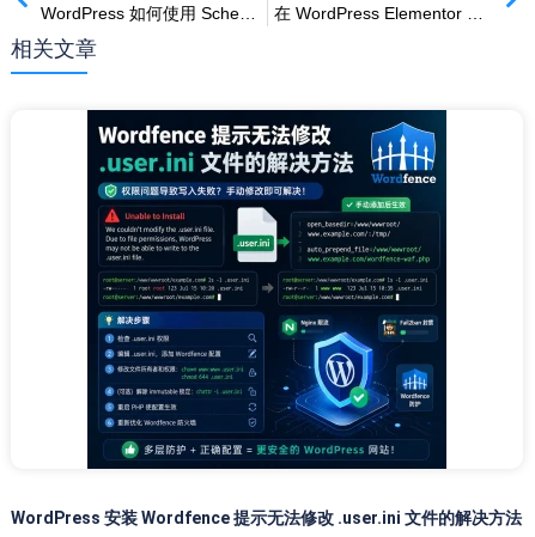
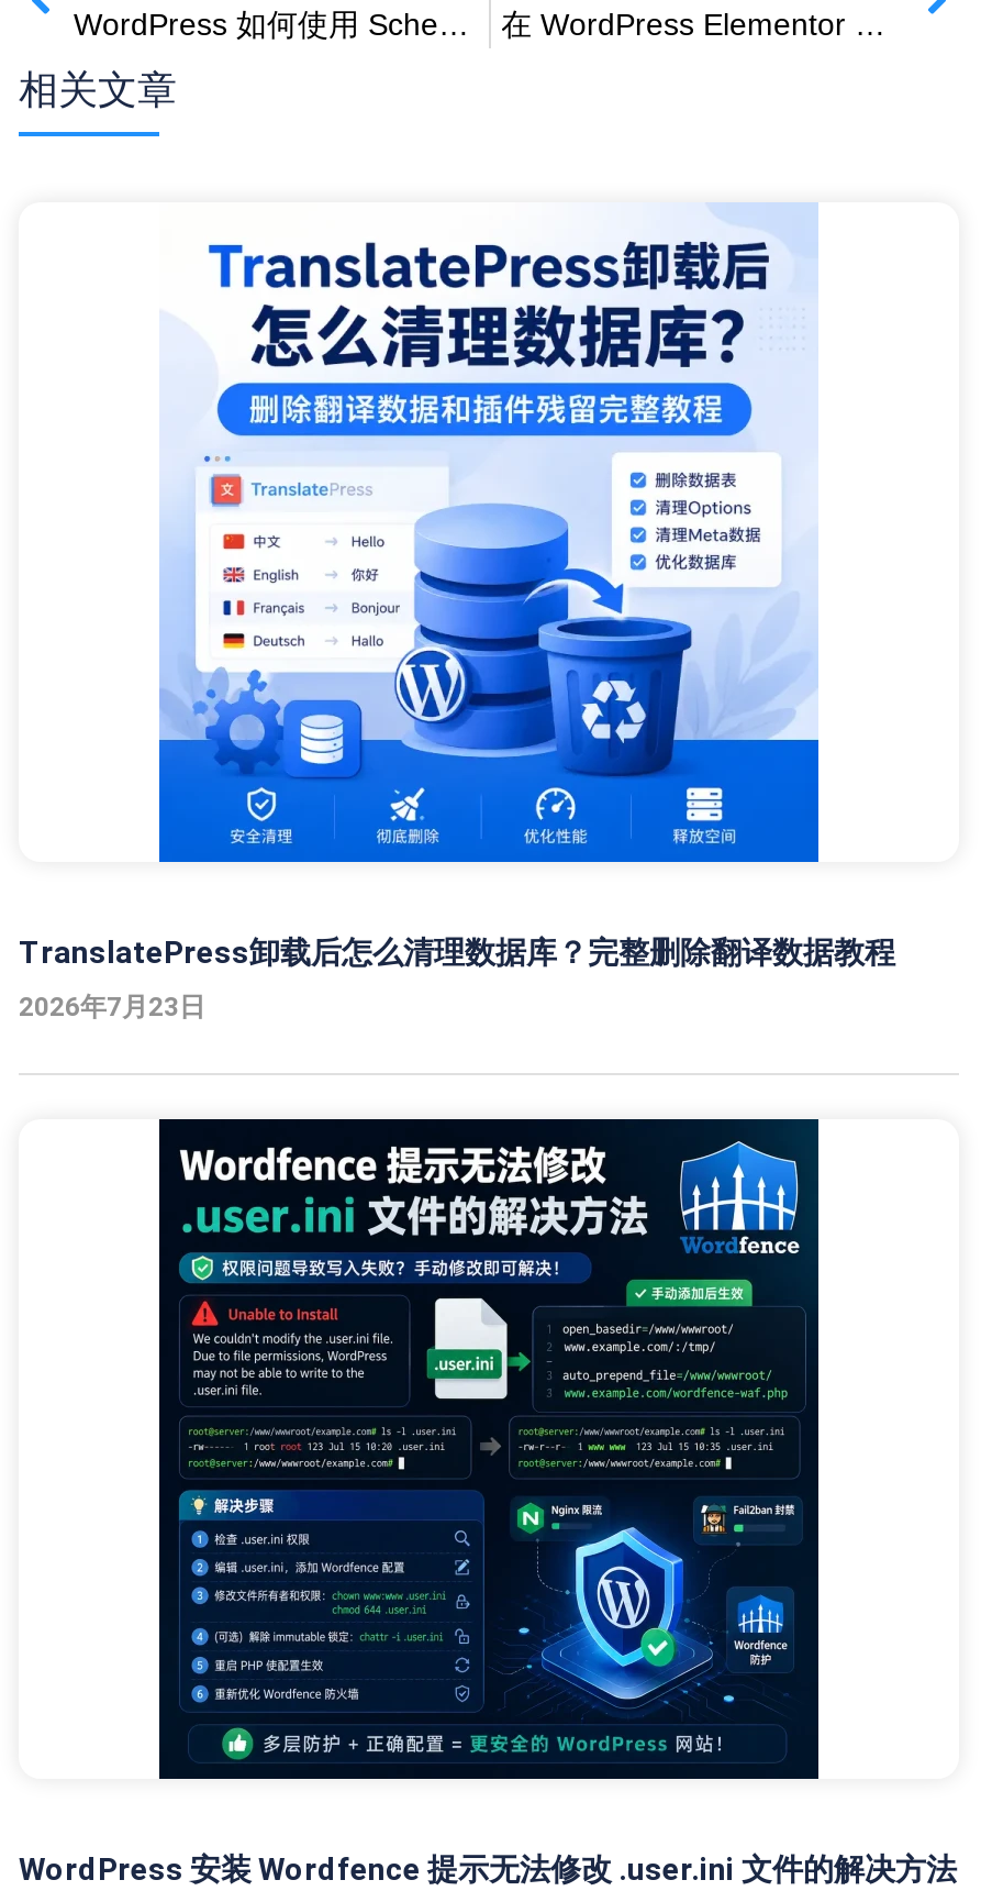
+ [image]
+ TranslatePress卸载后怎么清理数据库？完整删除翻译数据教程
+ 2026年7月23日
